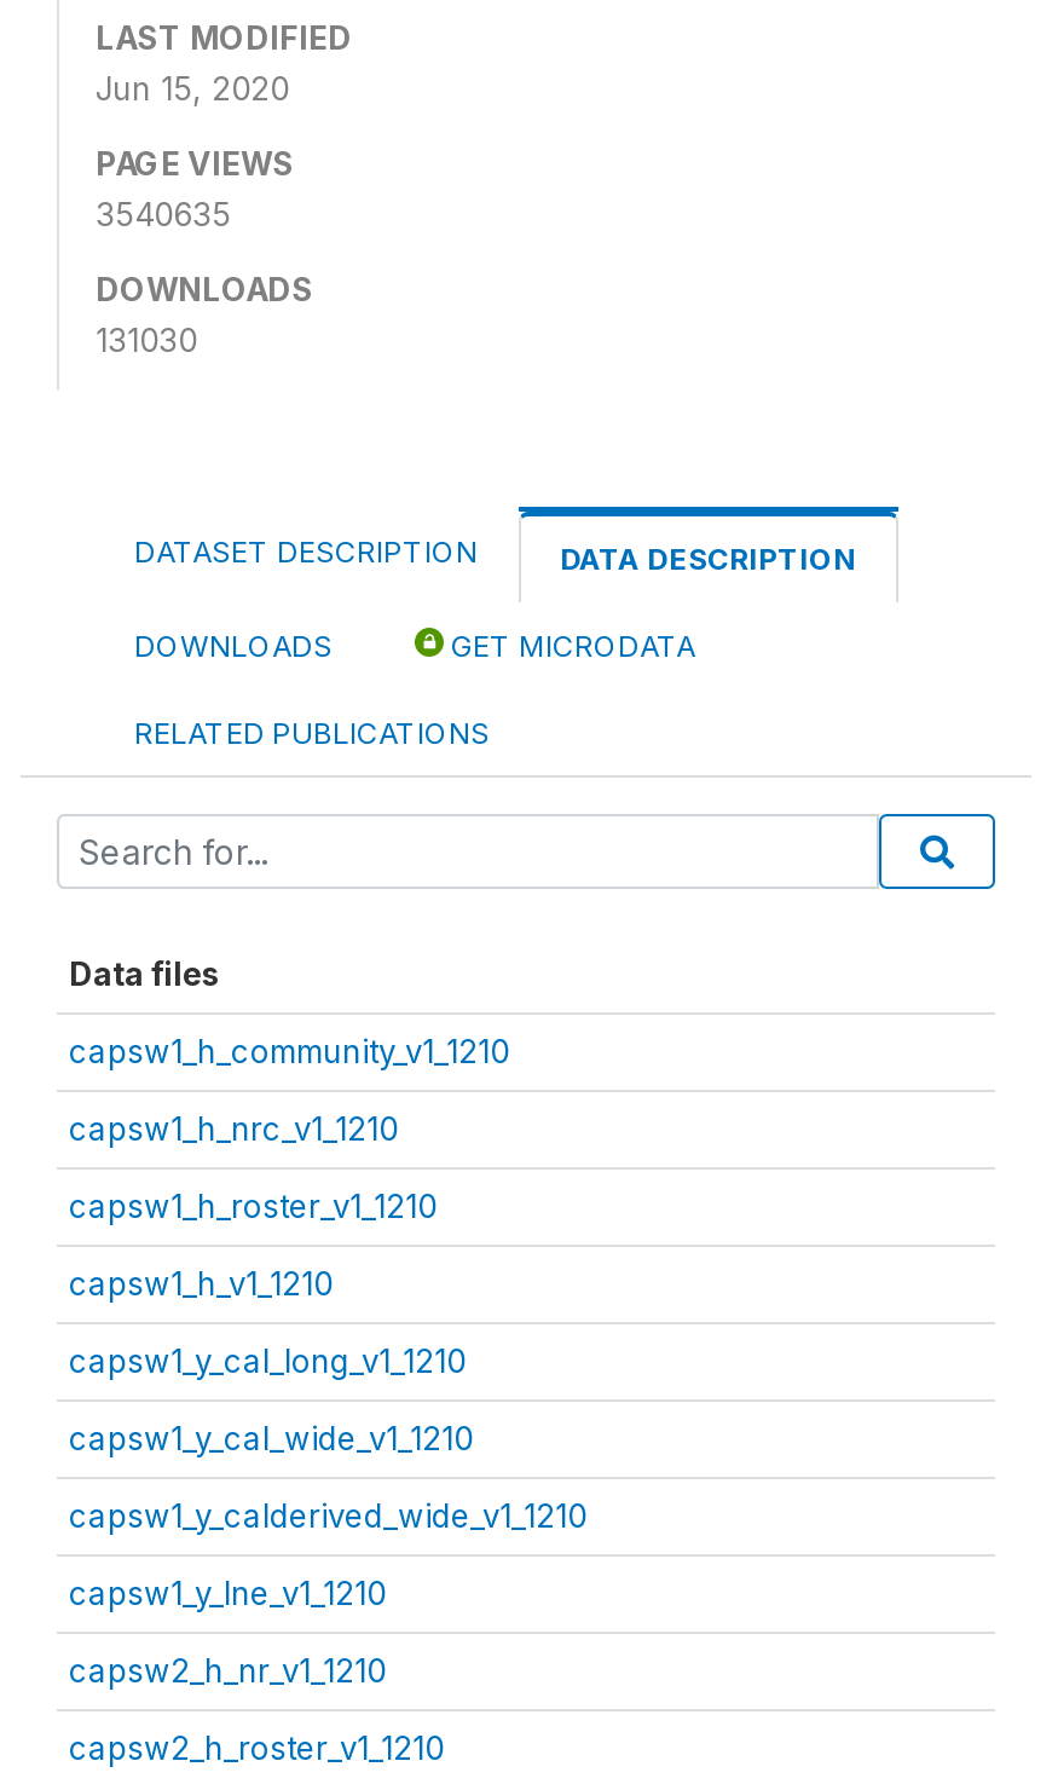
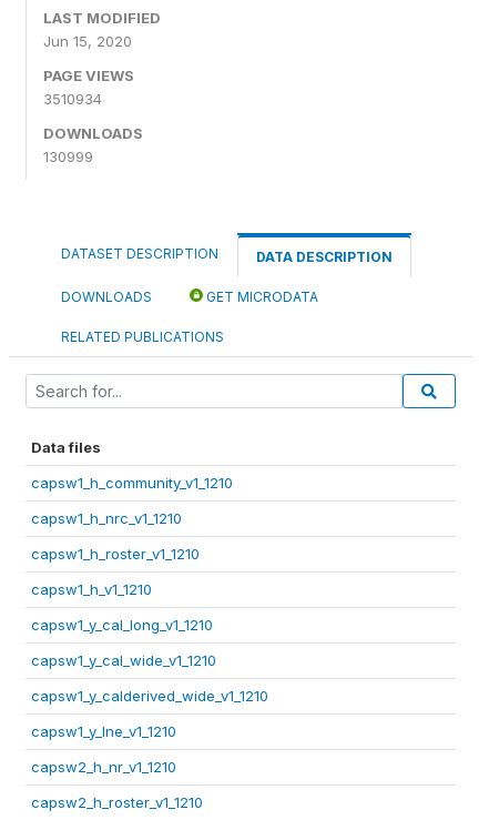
- 3540635
+ 3510934

- 131030
+ 130999
